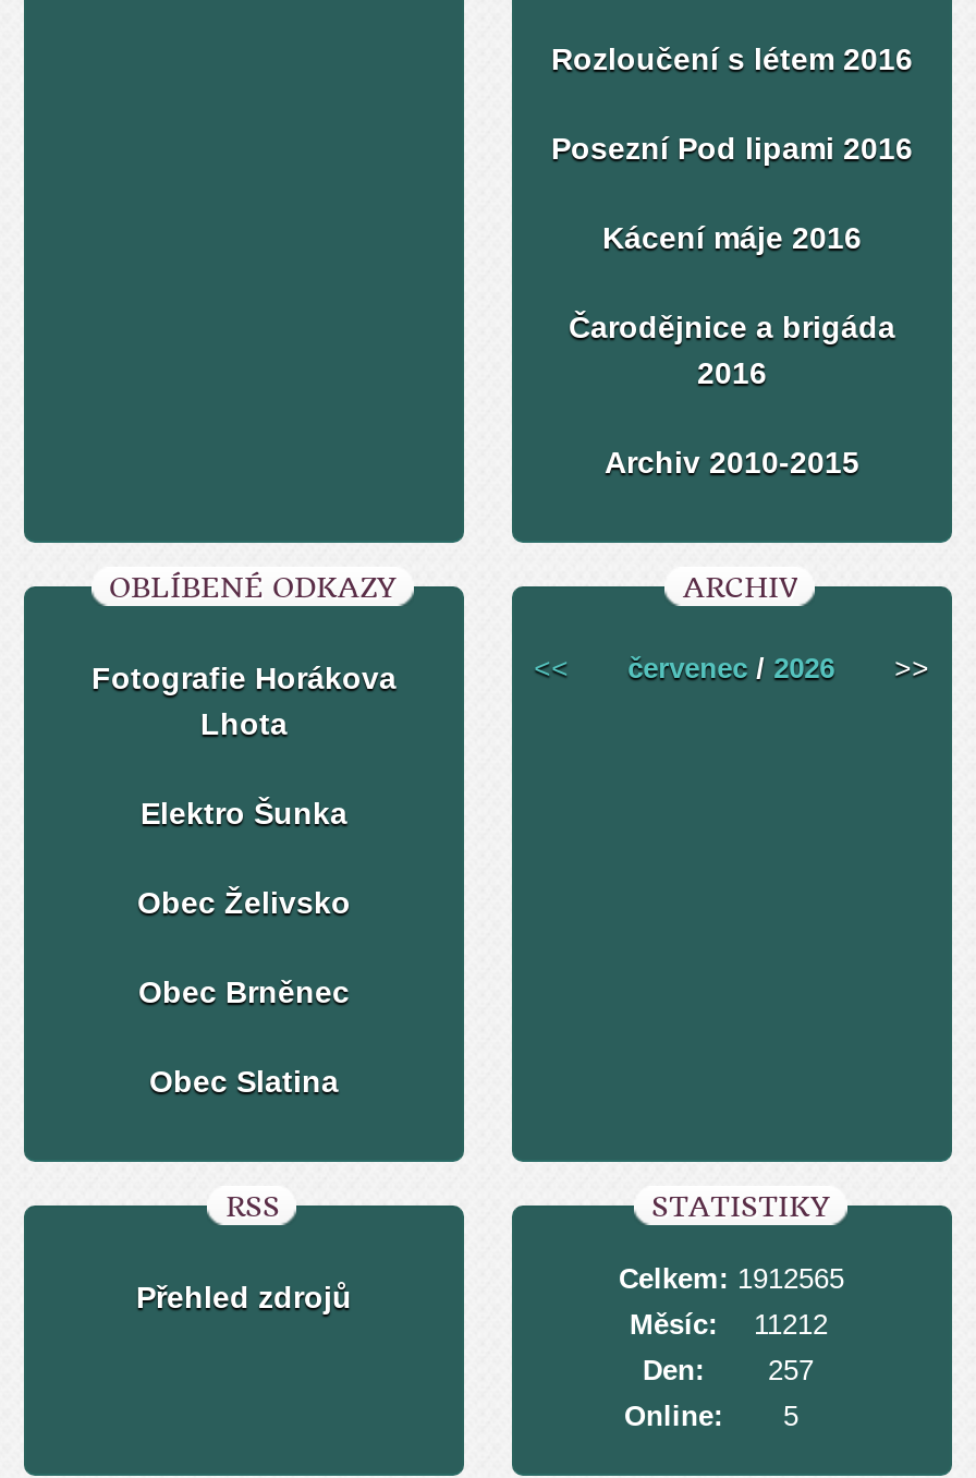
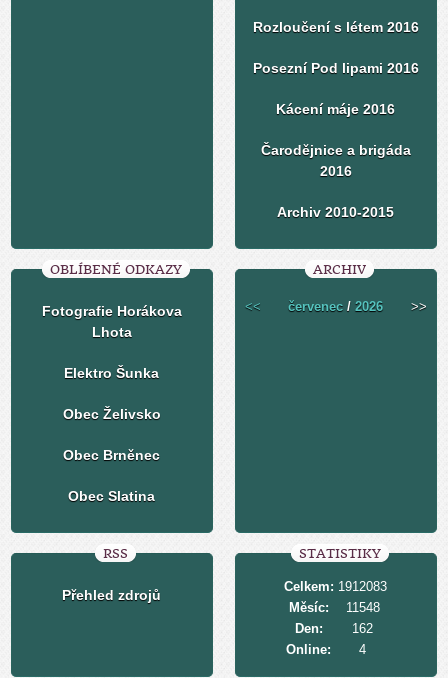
- Celkem: 1912565
+ Celkem: 1912083

- Měsíc: 11212
+ Měsíc: 11548

- Den: 257
+ Den: 162

- Online: 5
+ Online: 4
